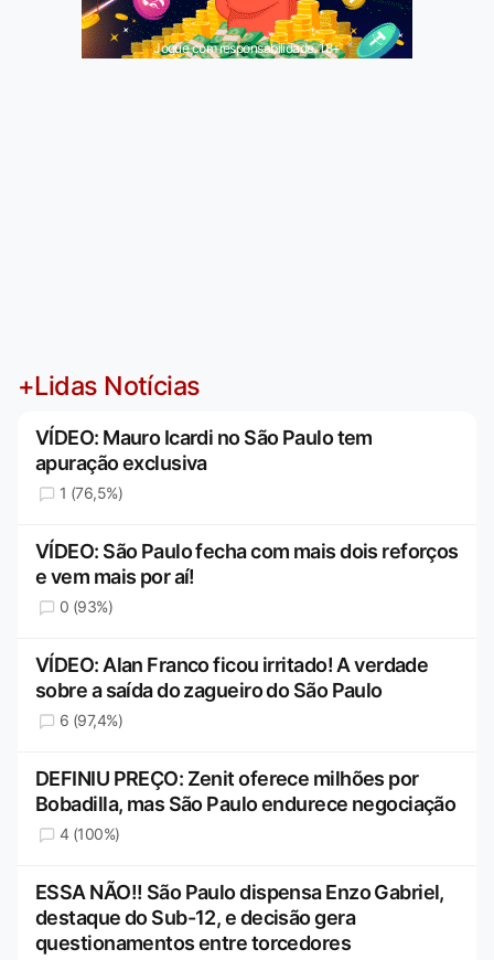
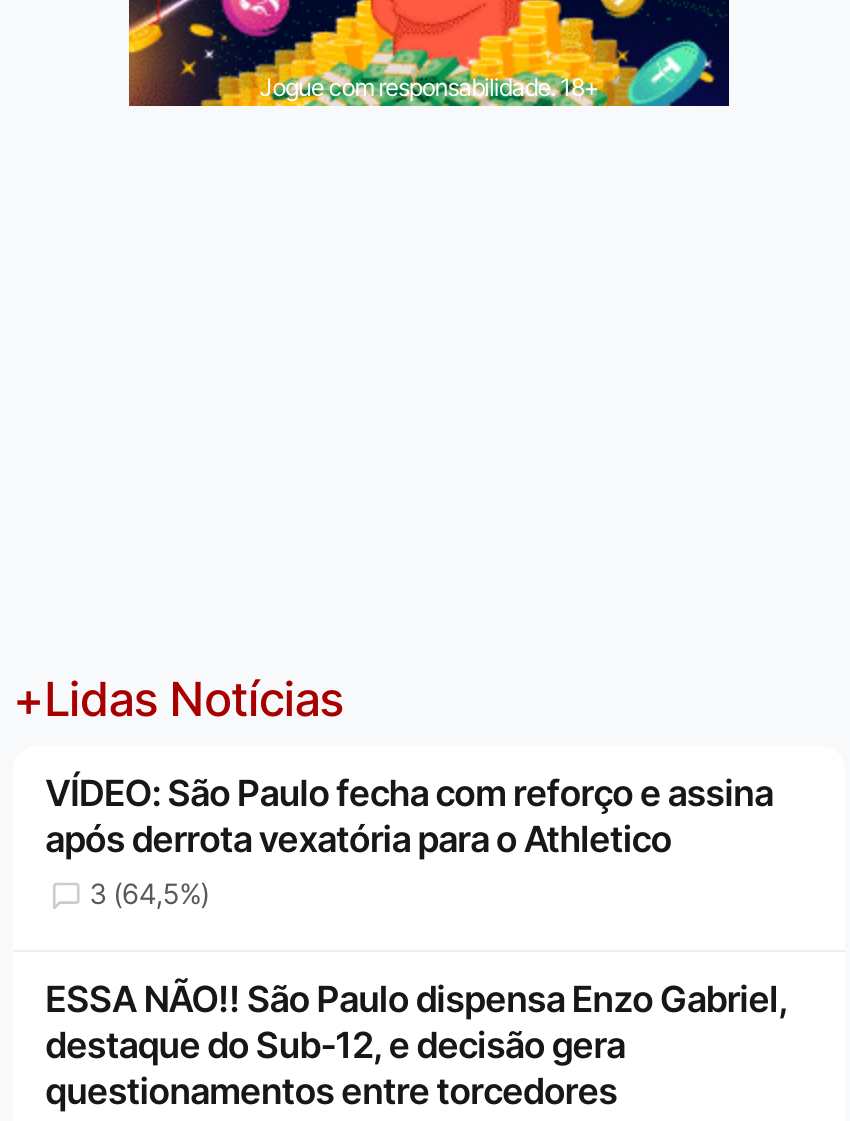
- VÍDEO: Mauro Icardi no São Paulo tem
- apuração exclusiva
- 1 (76,5%)
- VÍDEO: São Paulo fecha com mais dois reforços
- e vem mais por aí!
- 0 (93%)
- VÍDEO: Alan Franco ficou irritado! A verdade
- sobre a saída do zagueiro do São Paulo
- 6 (97,4%)
- DEFINIU PREÇO: Zenit oferece milhões por
- Bobadilla, mas São Paulo endurece negociação
- 4 (100%)
+ VÍDEO: São Paulo fecha com reforço e assina
+ após derrota vexatória para o Athletico
+ 3 (64,5%)
